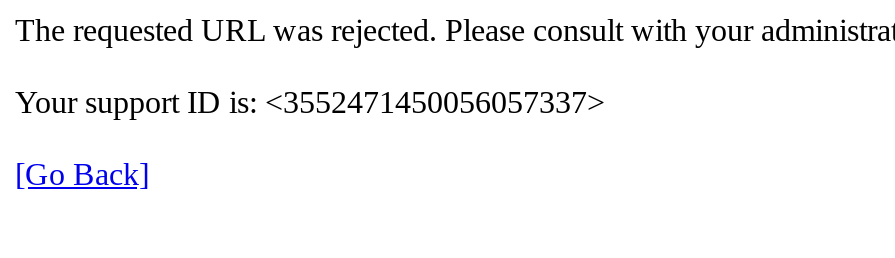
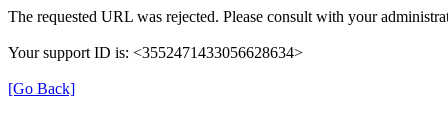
- Your support ID is: <3552471450056057337>
+ Your support ID is: <3552471433056628634>
